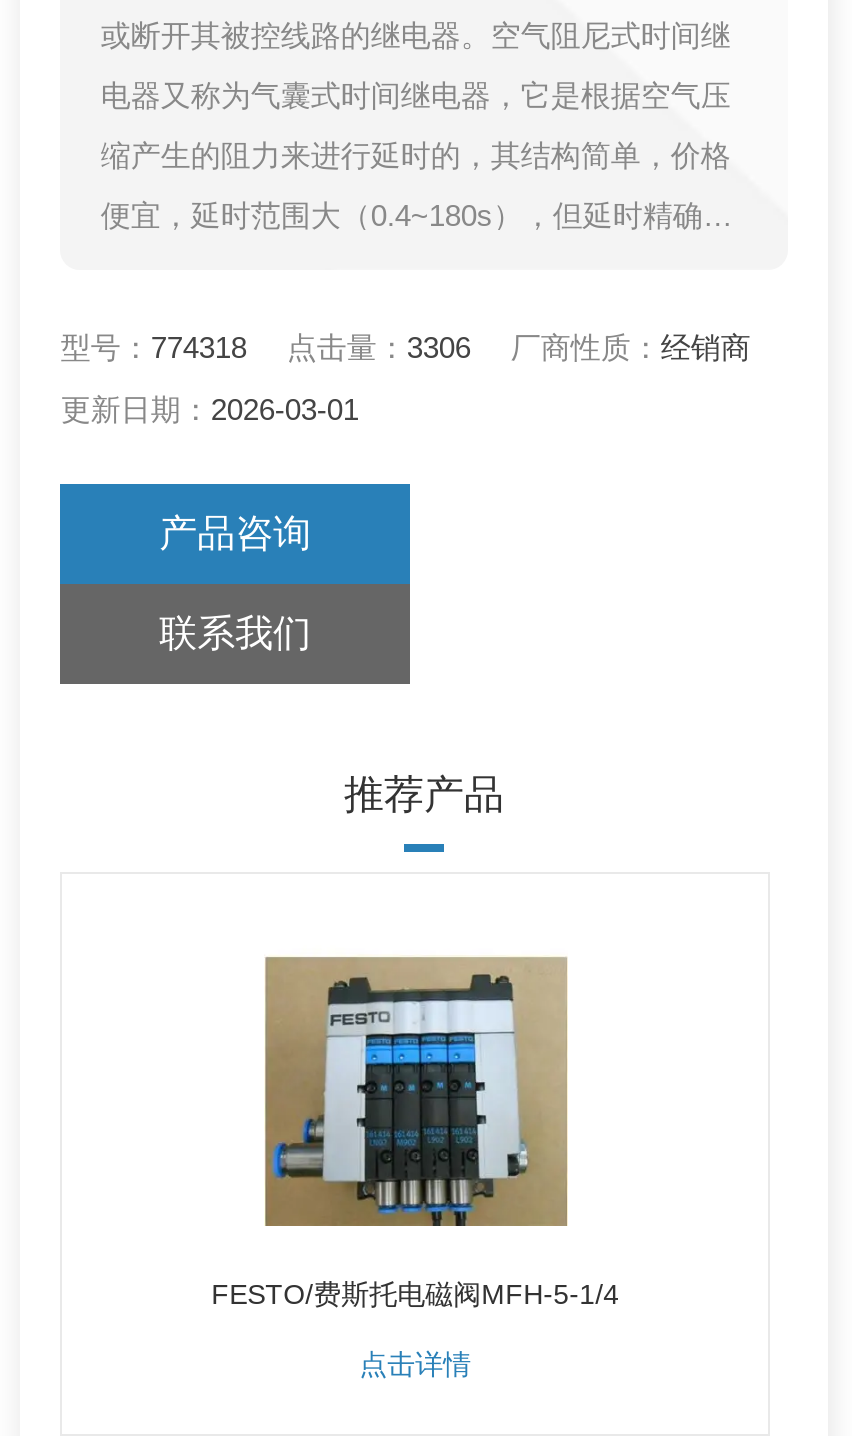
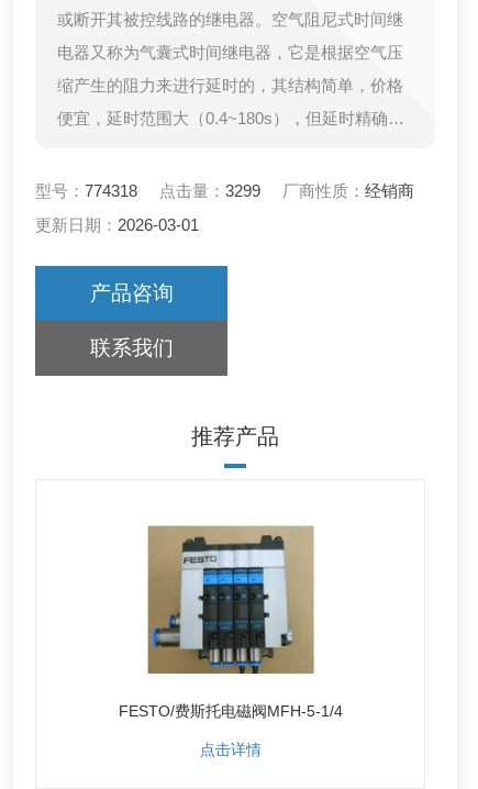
- 型号：774318 点击量：3306 厂商性质：经销商
+ 型号：774318 点击量：3299 厂商性质：经销商
